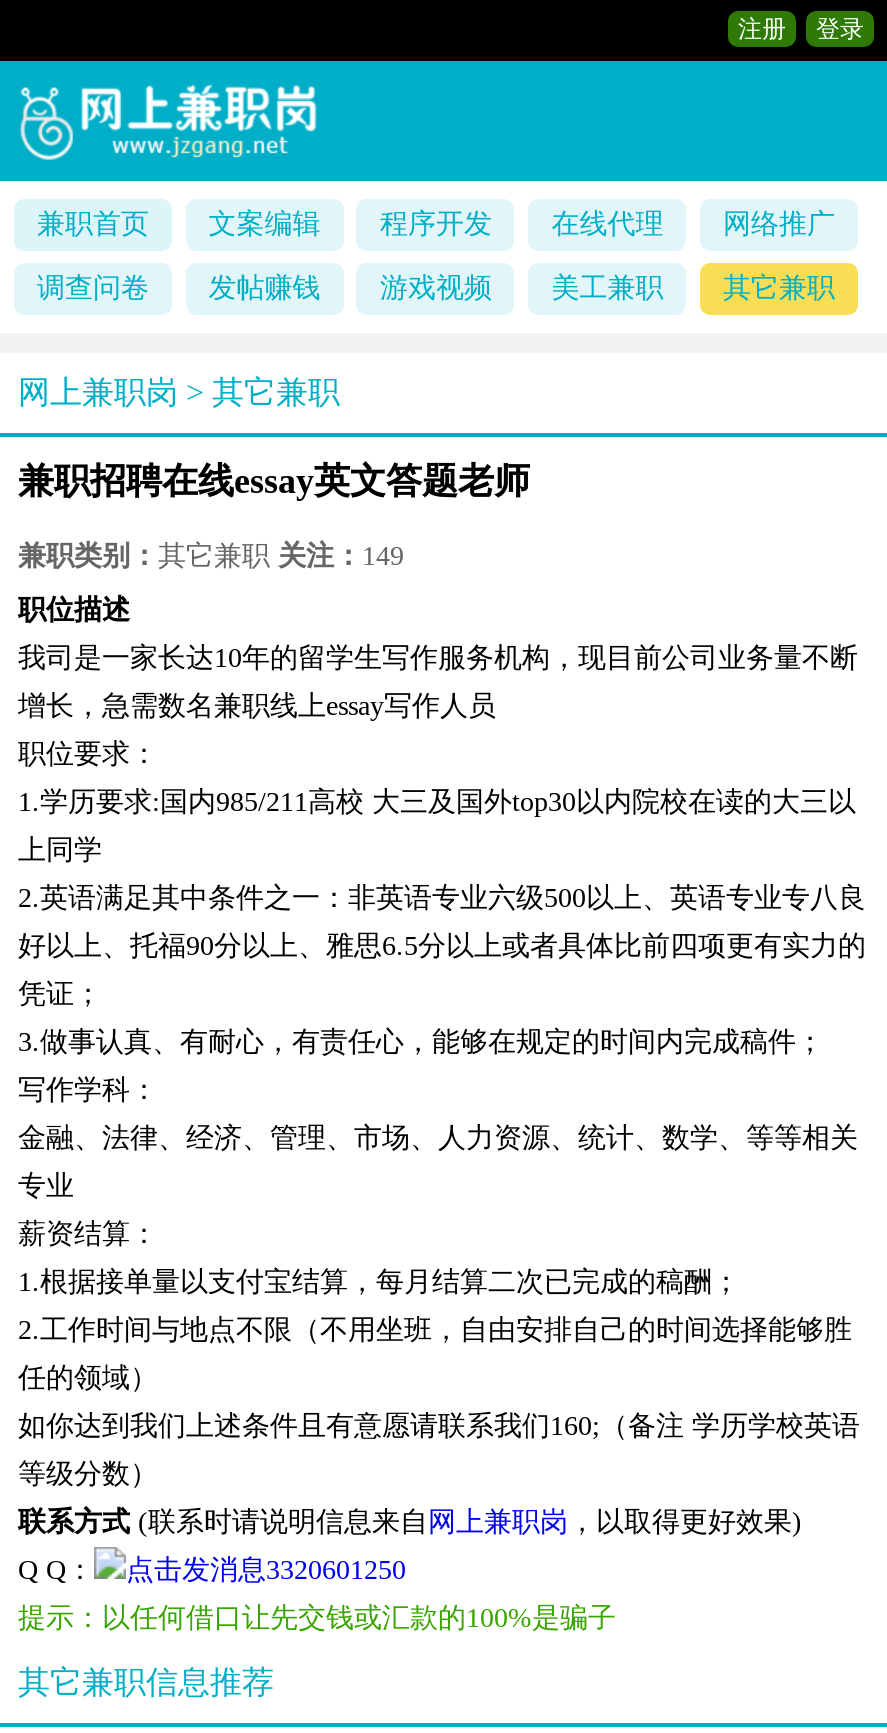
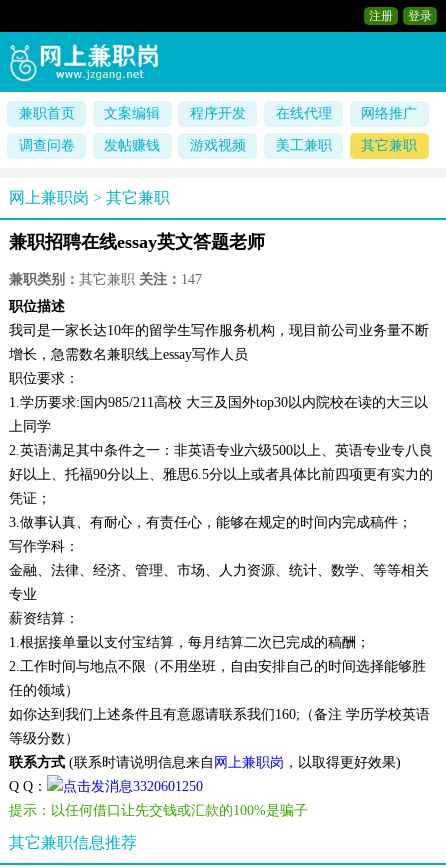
- 兼职类别：其它兼职关注：149
+ 兼职类别：其它兼职关注：147
